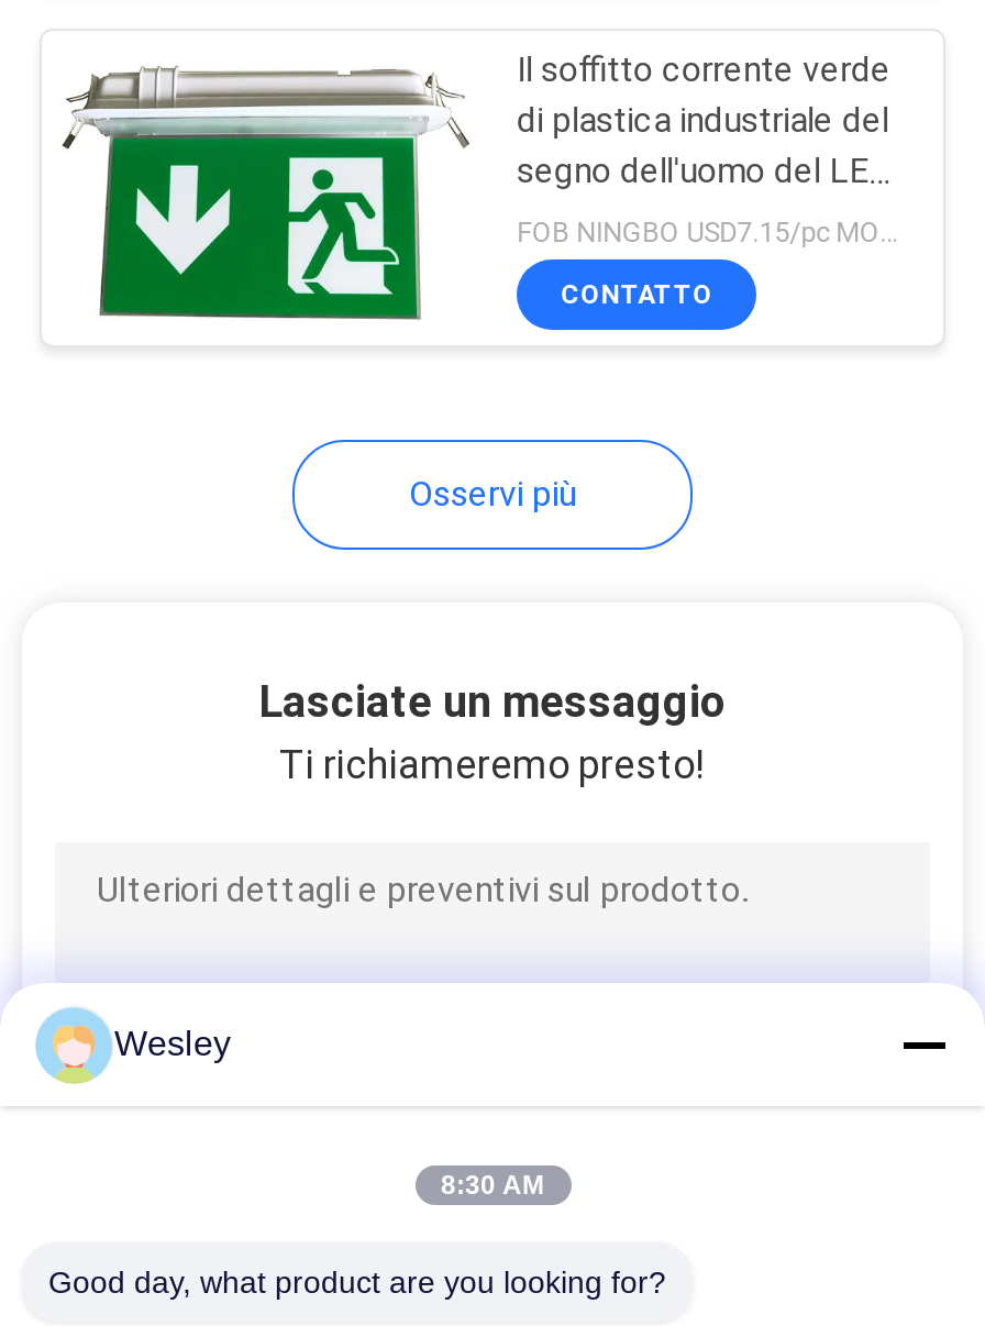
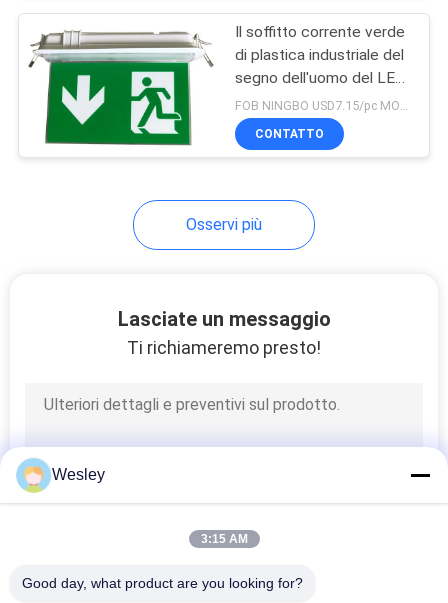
- 8:30 AM
+ 3:15 AM
